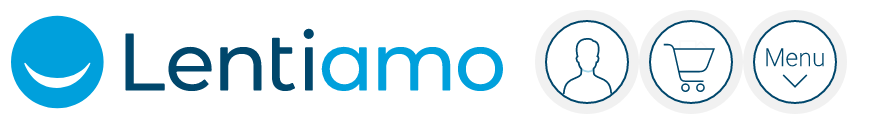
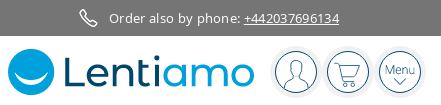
+ Order also by phone: +442037696134
